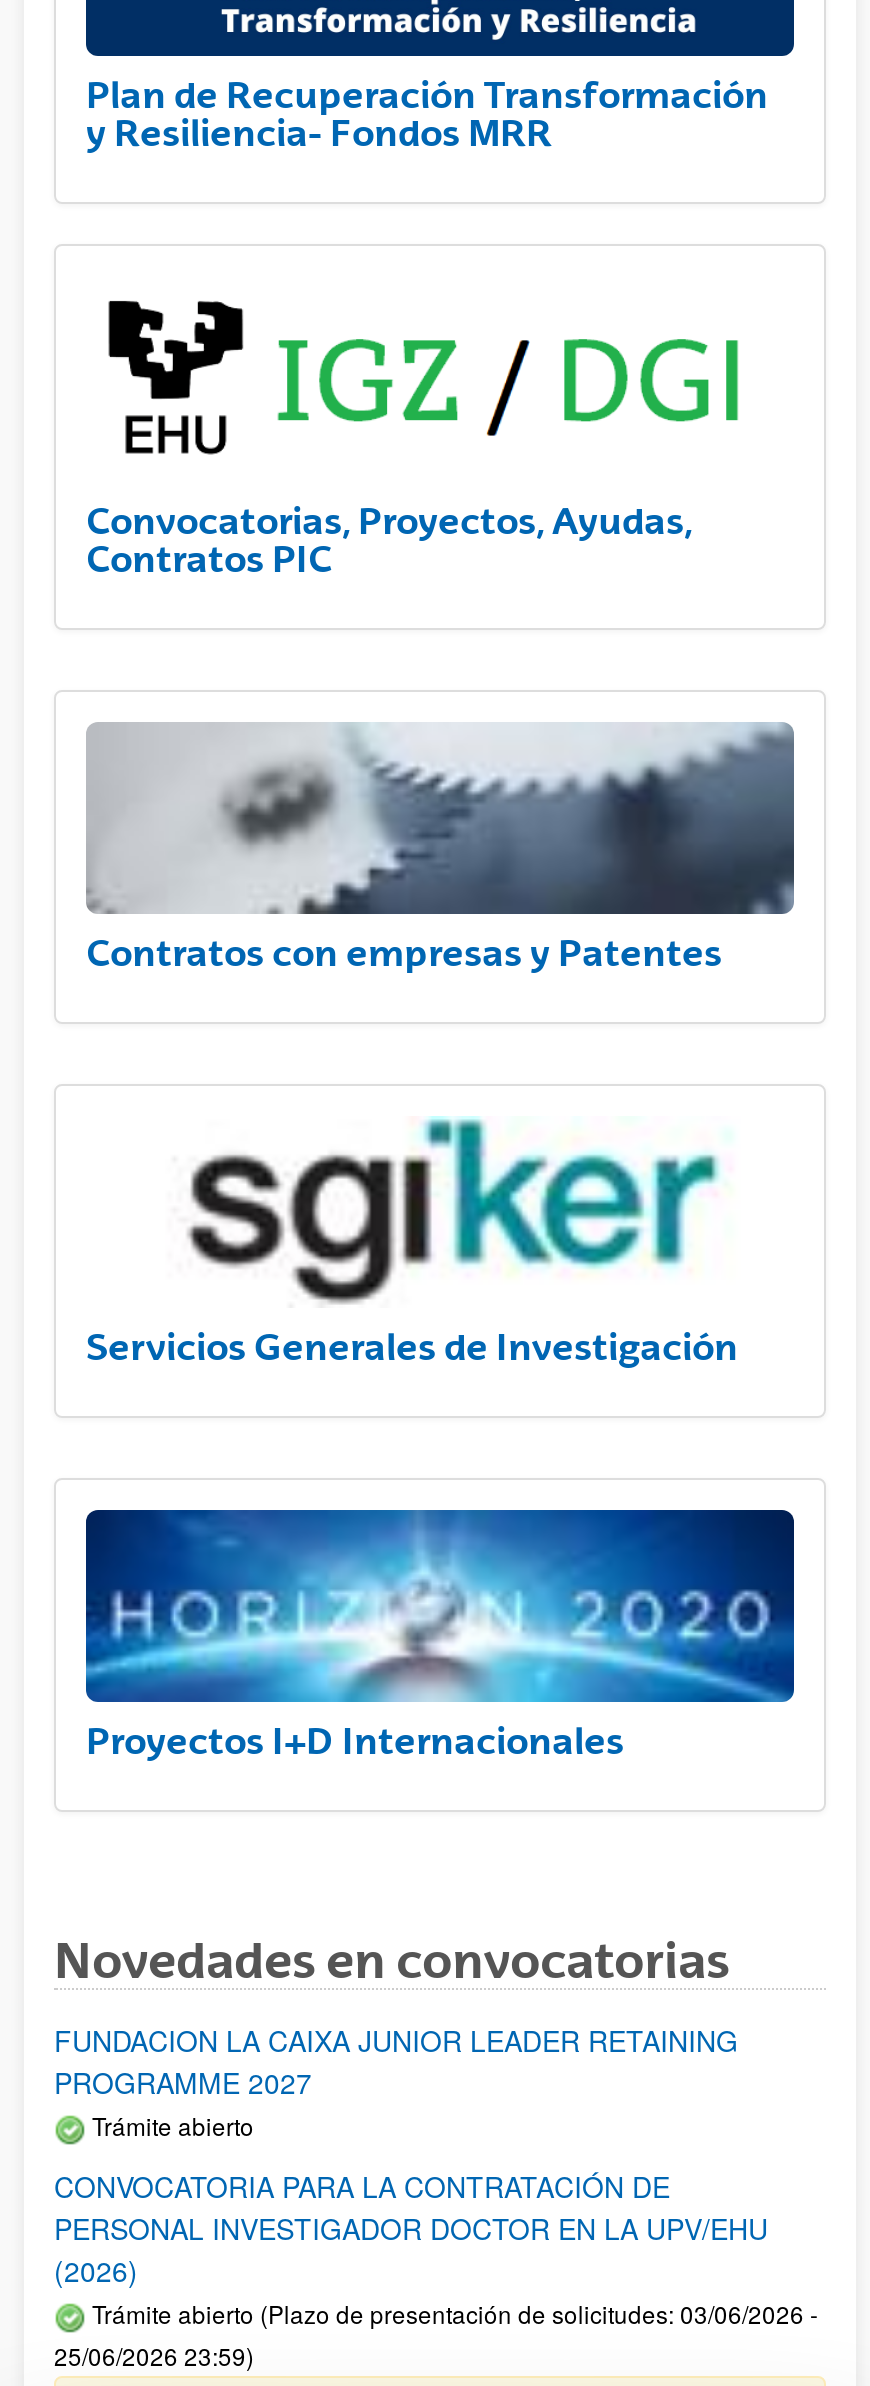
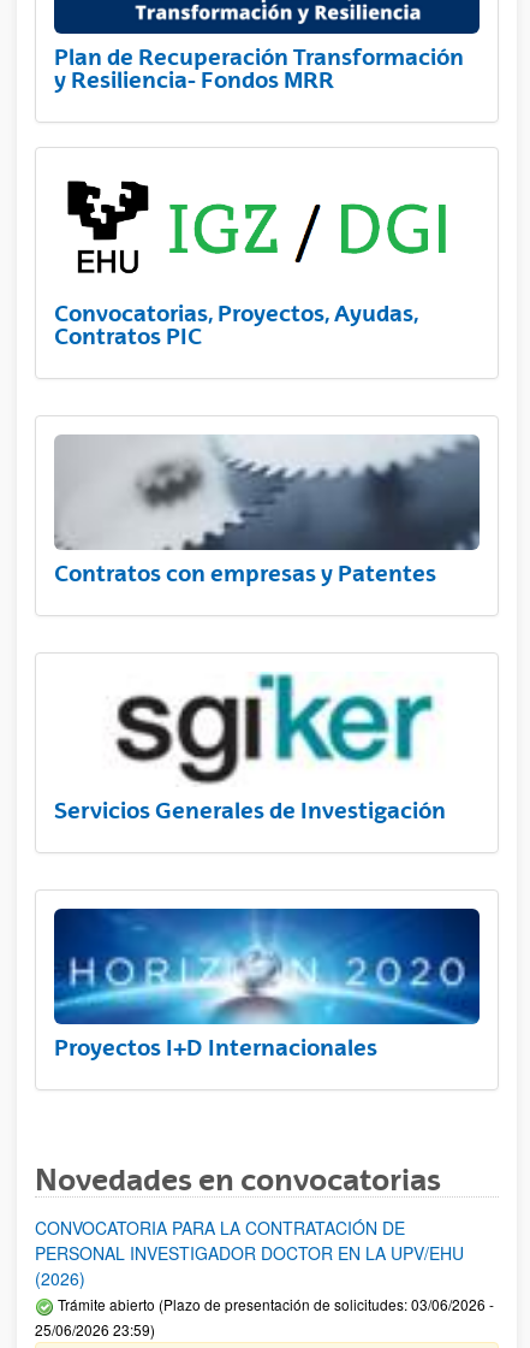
- FUNDACION LA CAIXA JUNIOR LEADER RETAINING
- PROGRAMME 2027
- Trámite abierto
